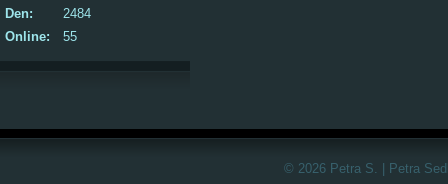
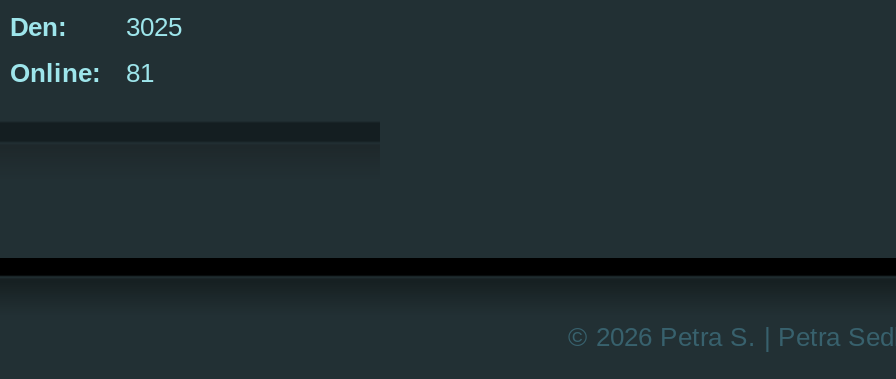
- Den: 2484
+ Den: 3025

- Online: 55
+ Online: 81
